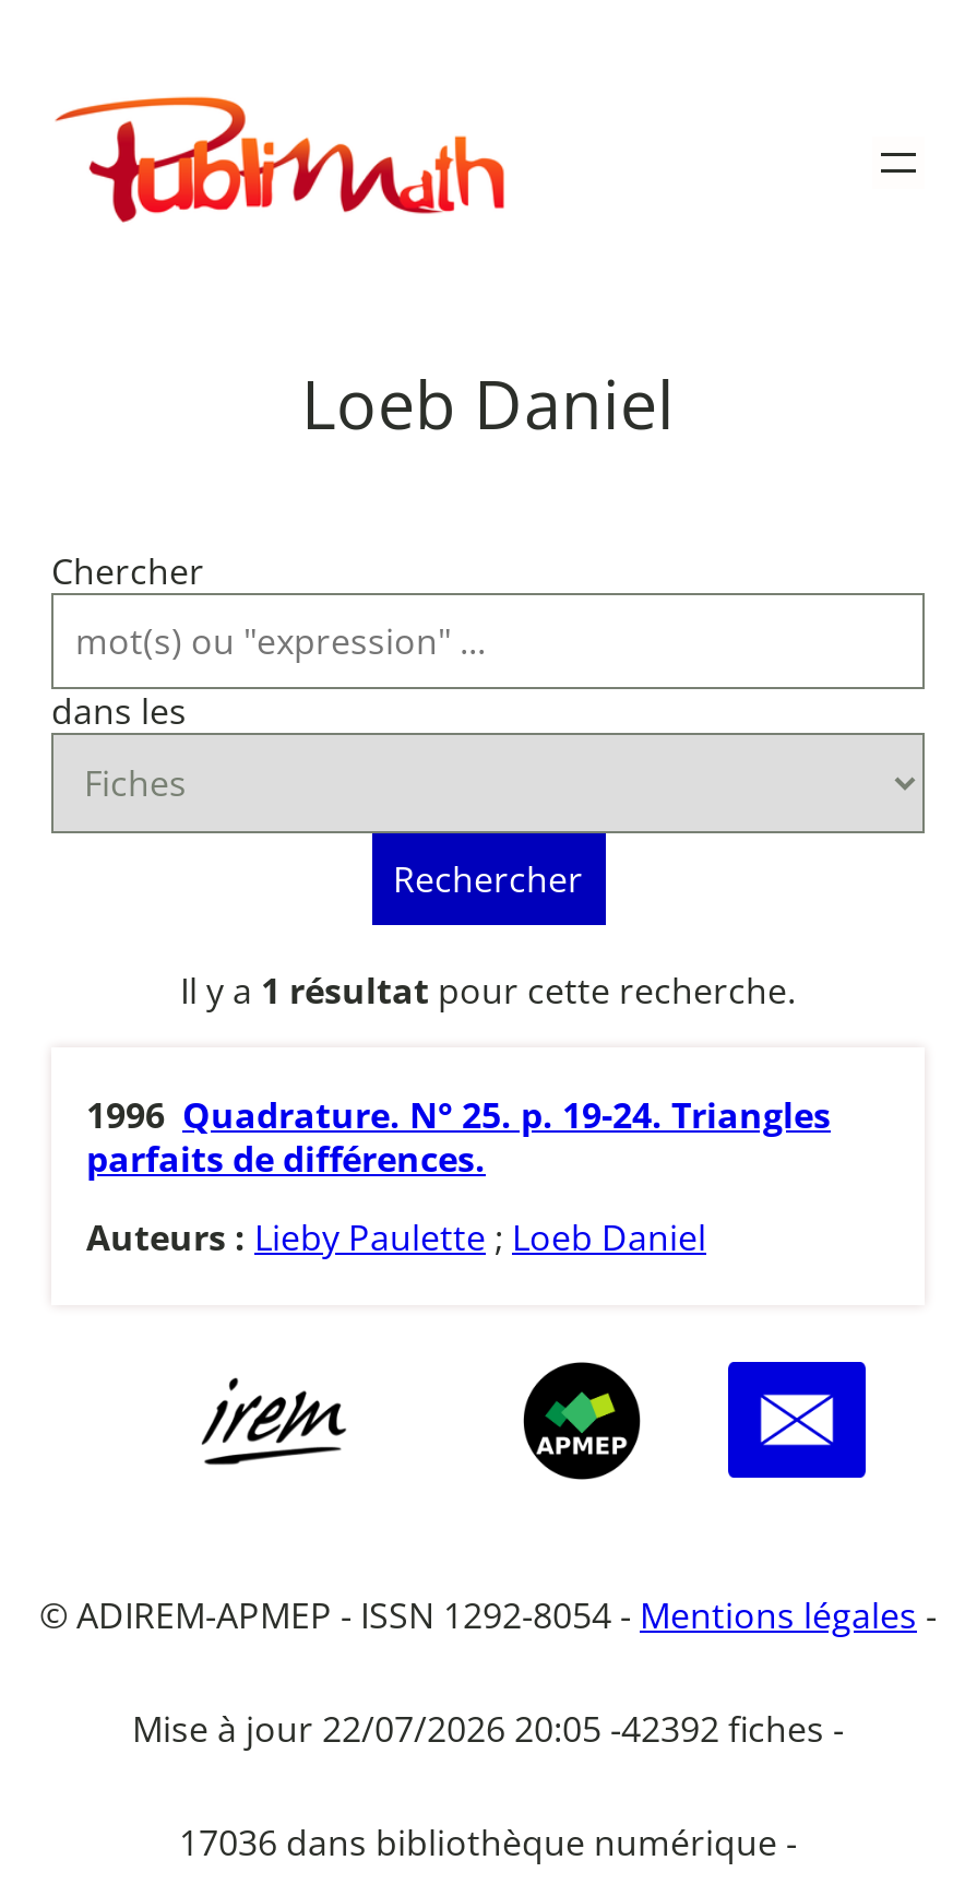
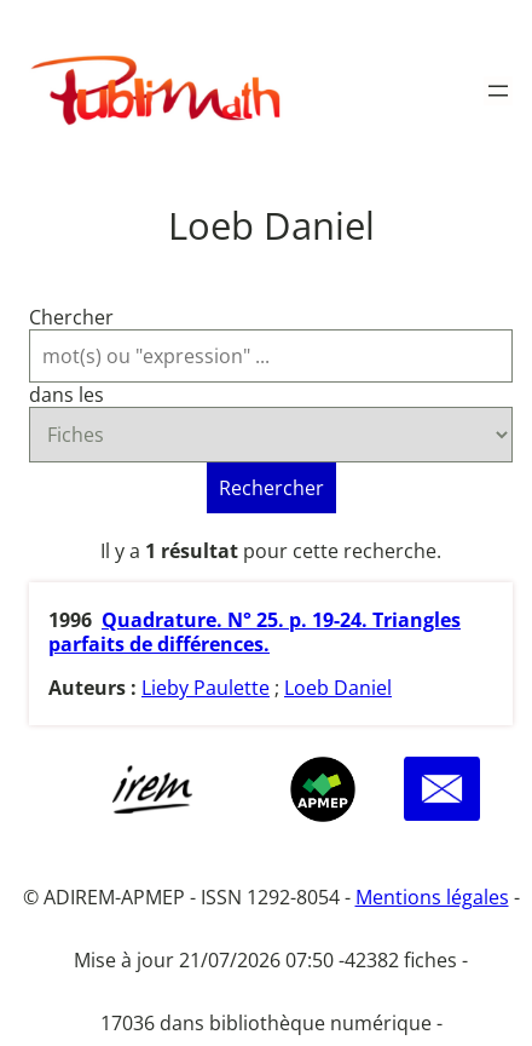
- Mise à jour 22/07/2026 20:05 - 42392 fiches -
+ Mise à jour 21/07/2026 07:50 - 42382 fiches -
